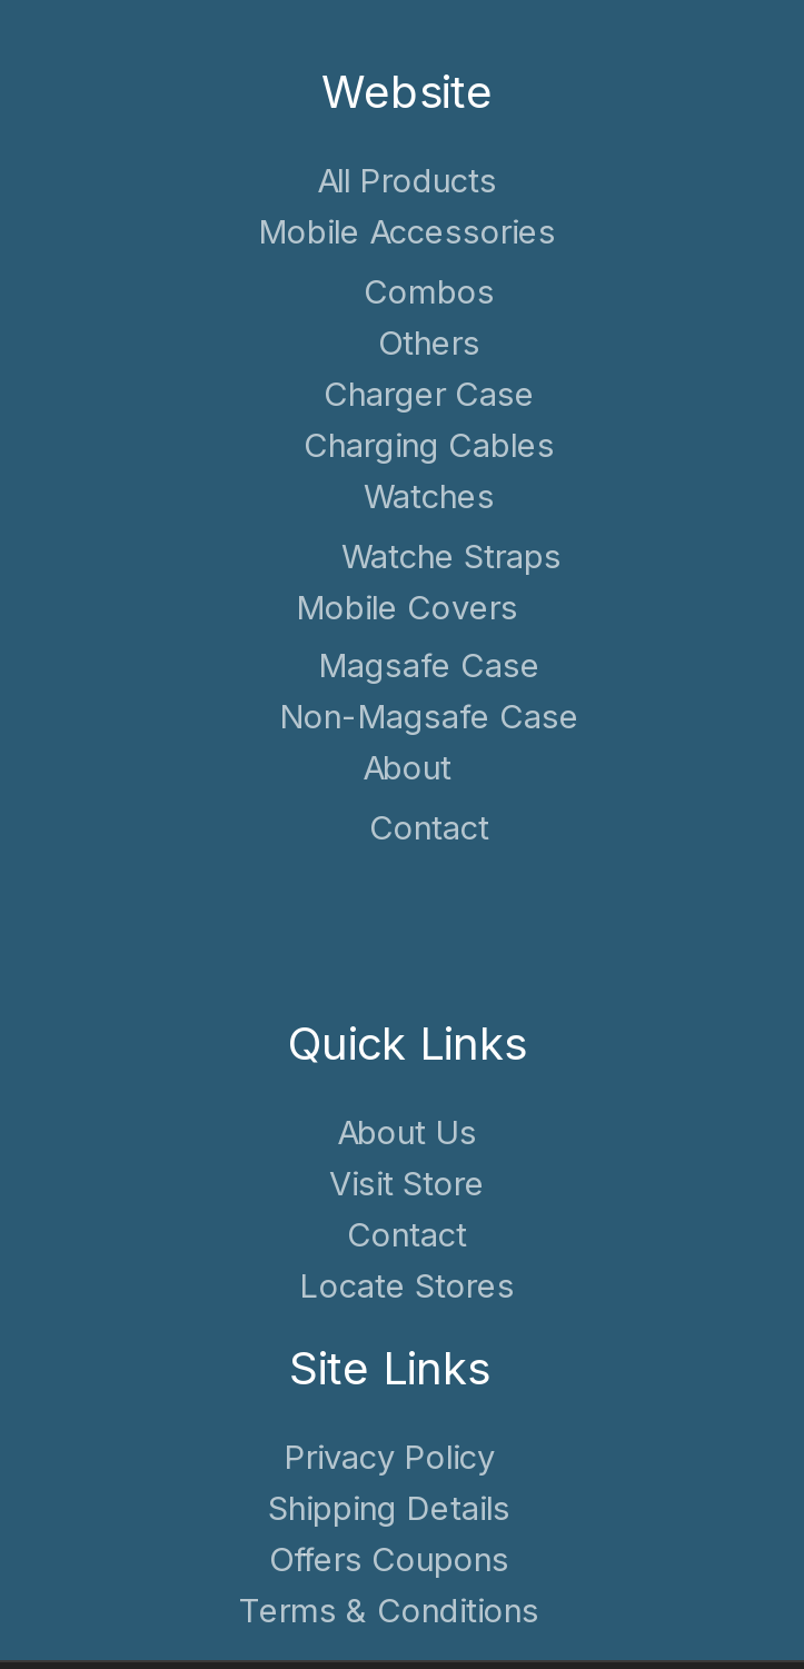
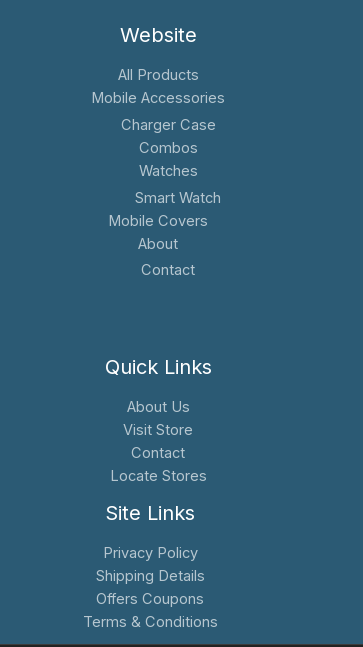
- Combos
- Others

- Charging Cables
+ Combos

- Watche Straps
+ Smart Watch

- Magsafe Case
- Non-Magsafe Case
